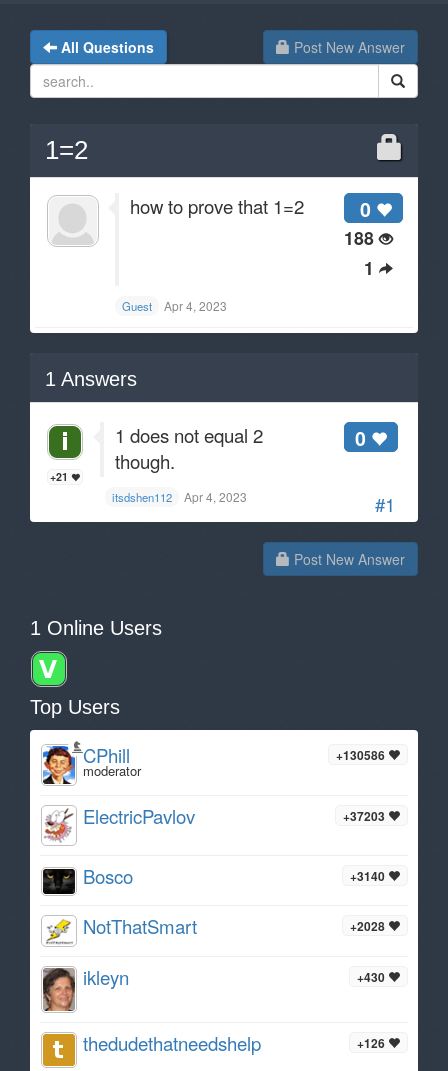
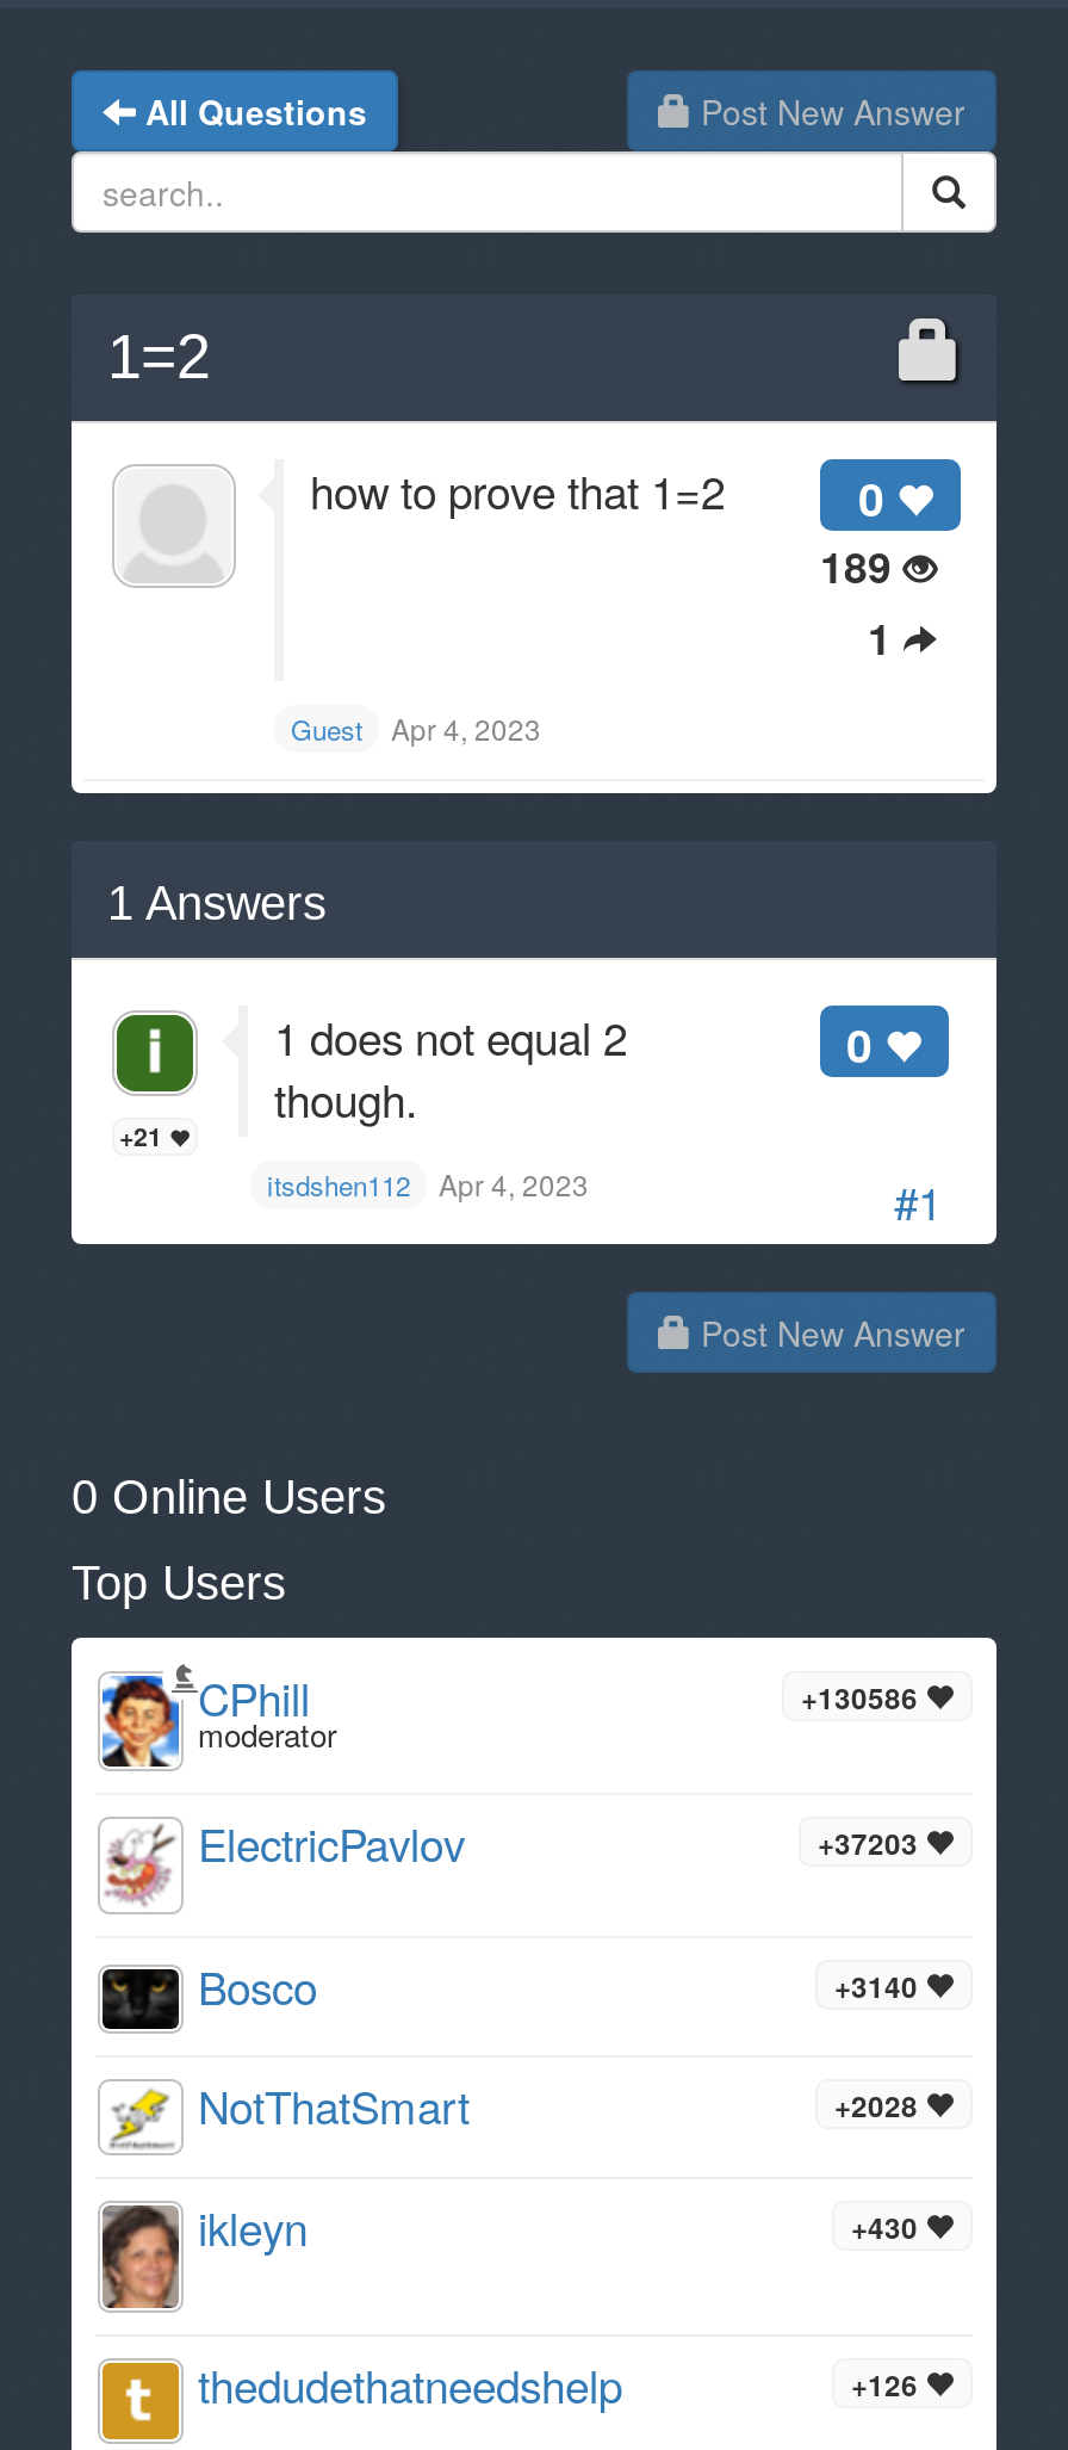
- 188
+ 189

- 1 Online Users
+ 0 Online Users
